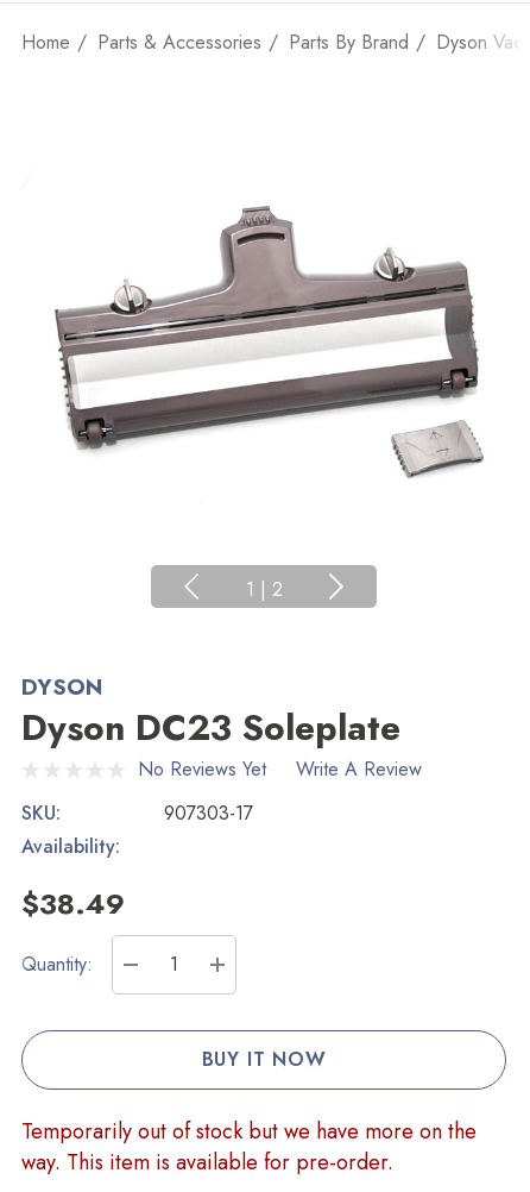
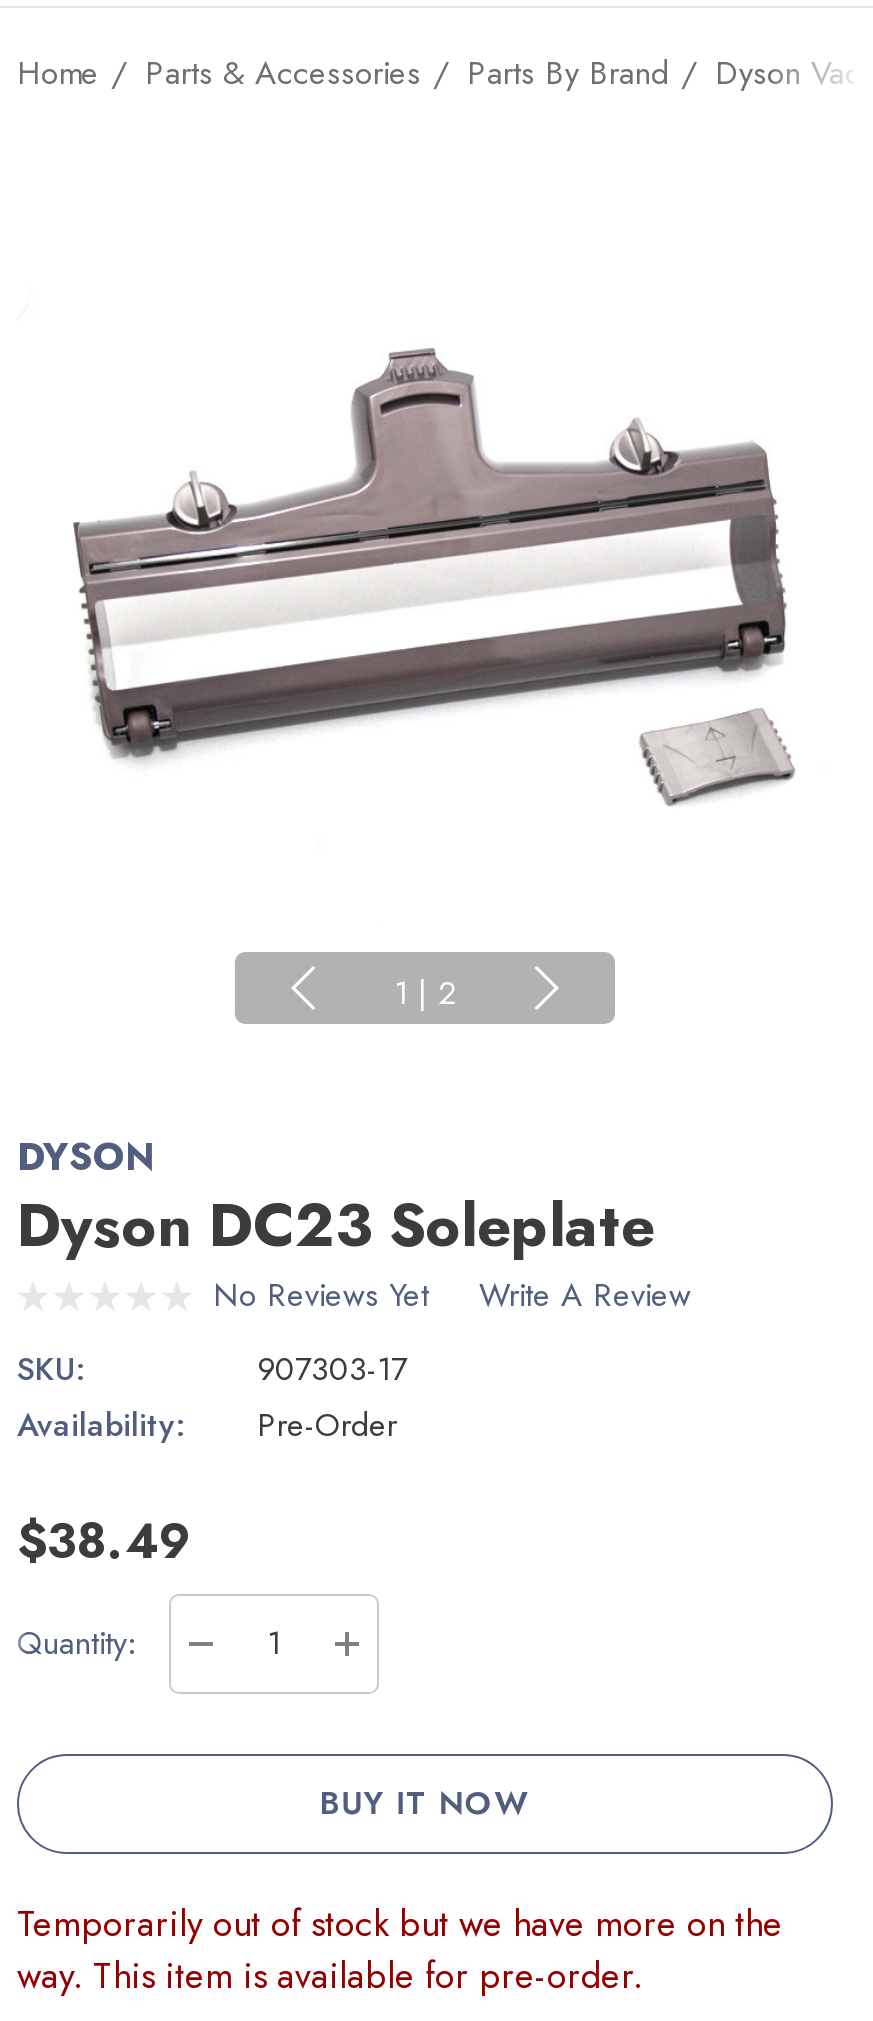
+ Pre-Order
